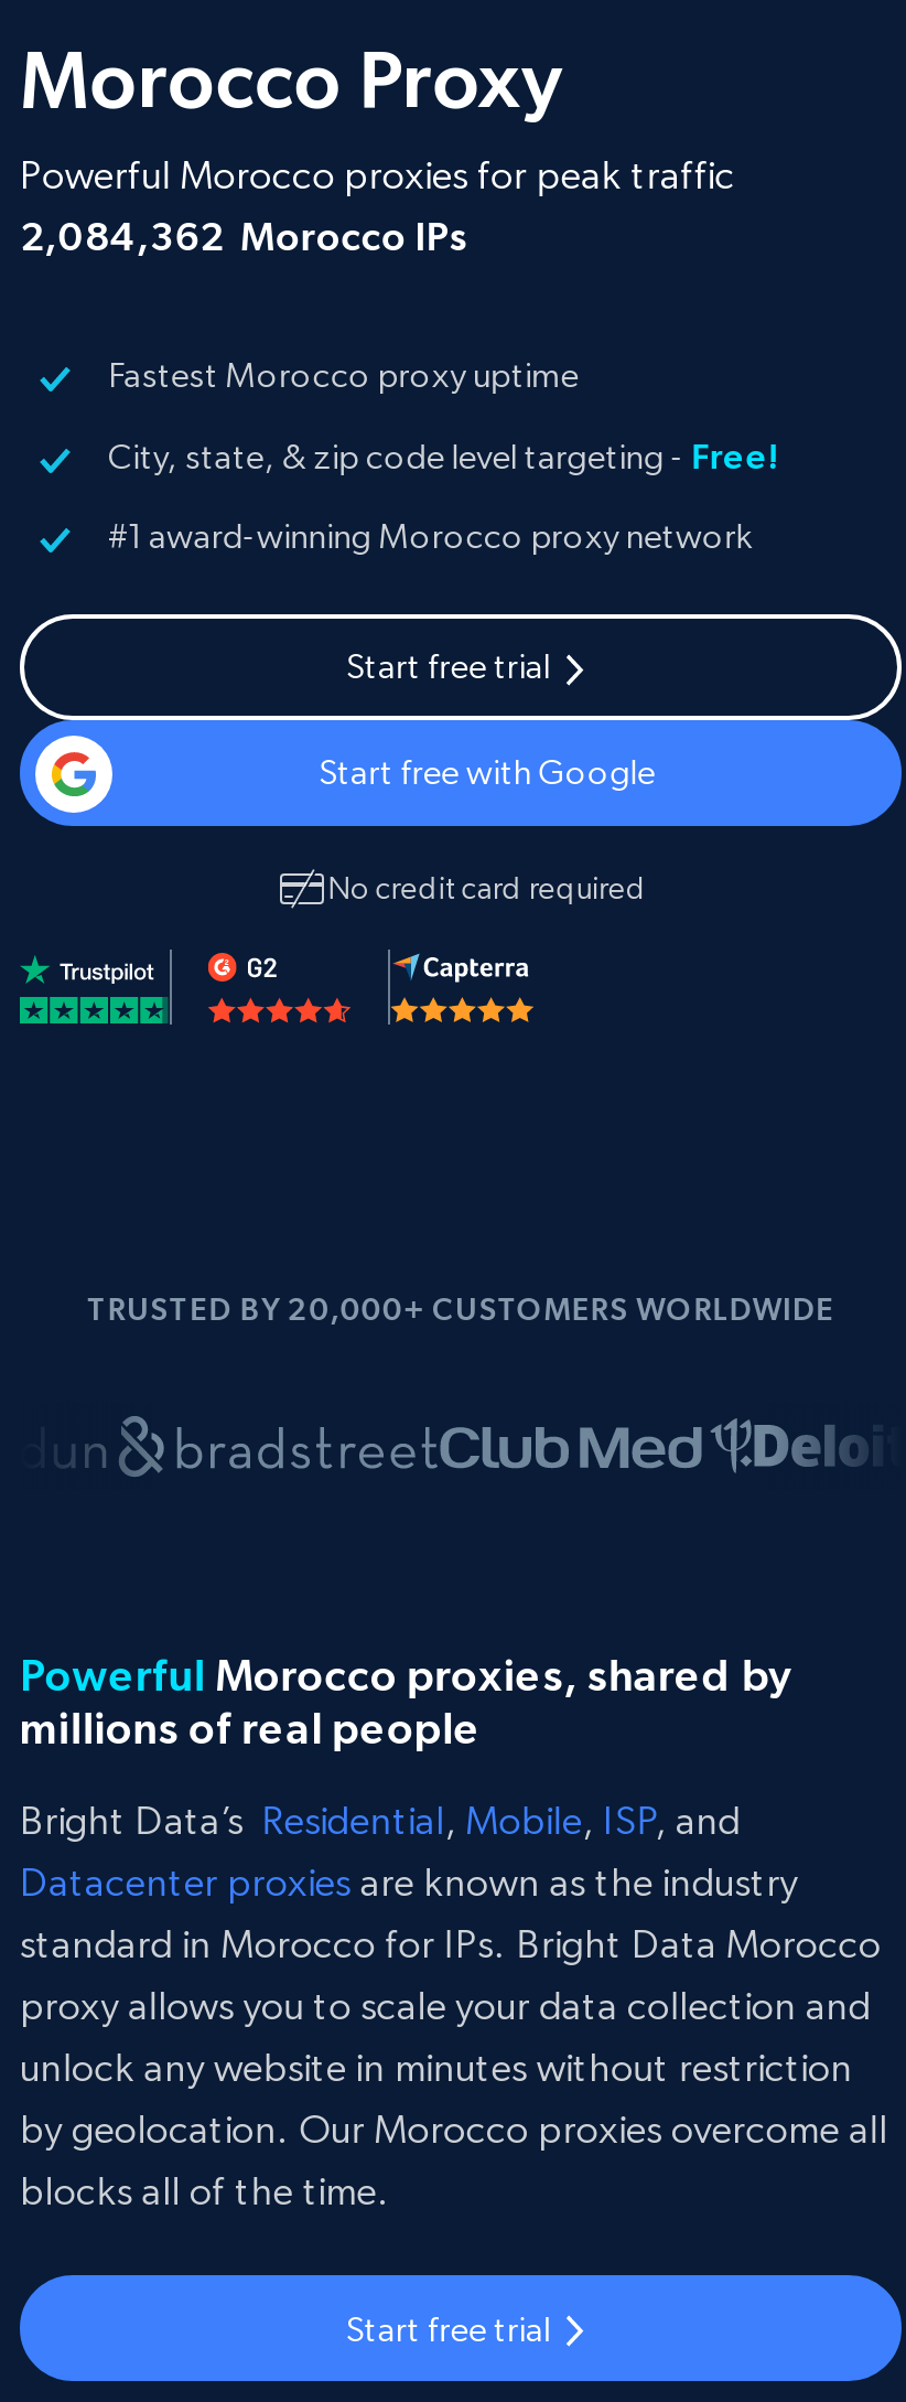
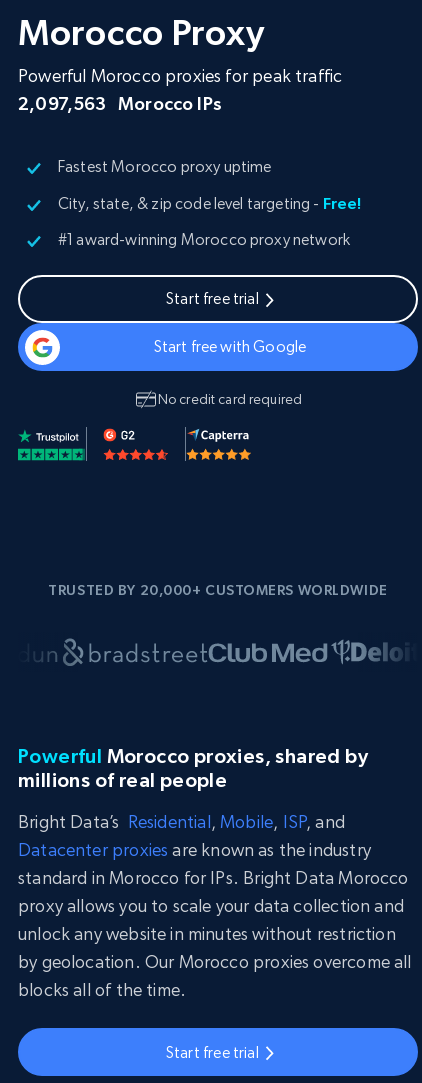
- 2,084,362 Morocco IPs
+ 2,097,563 Morocco IPs
